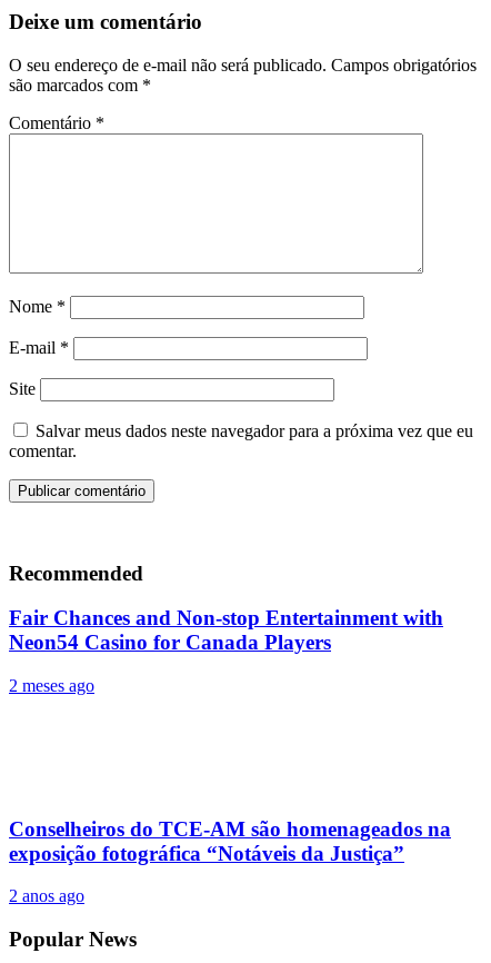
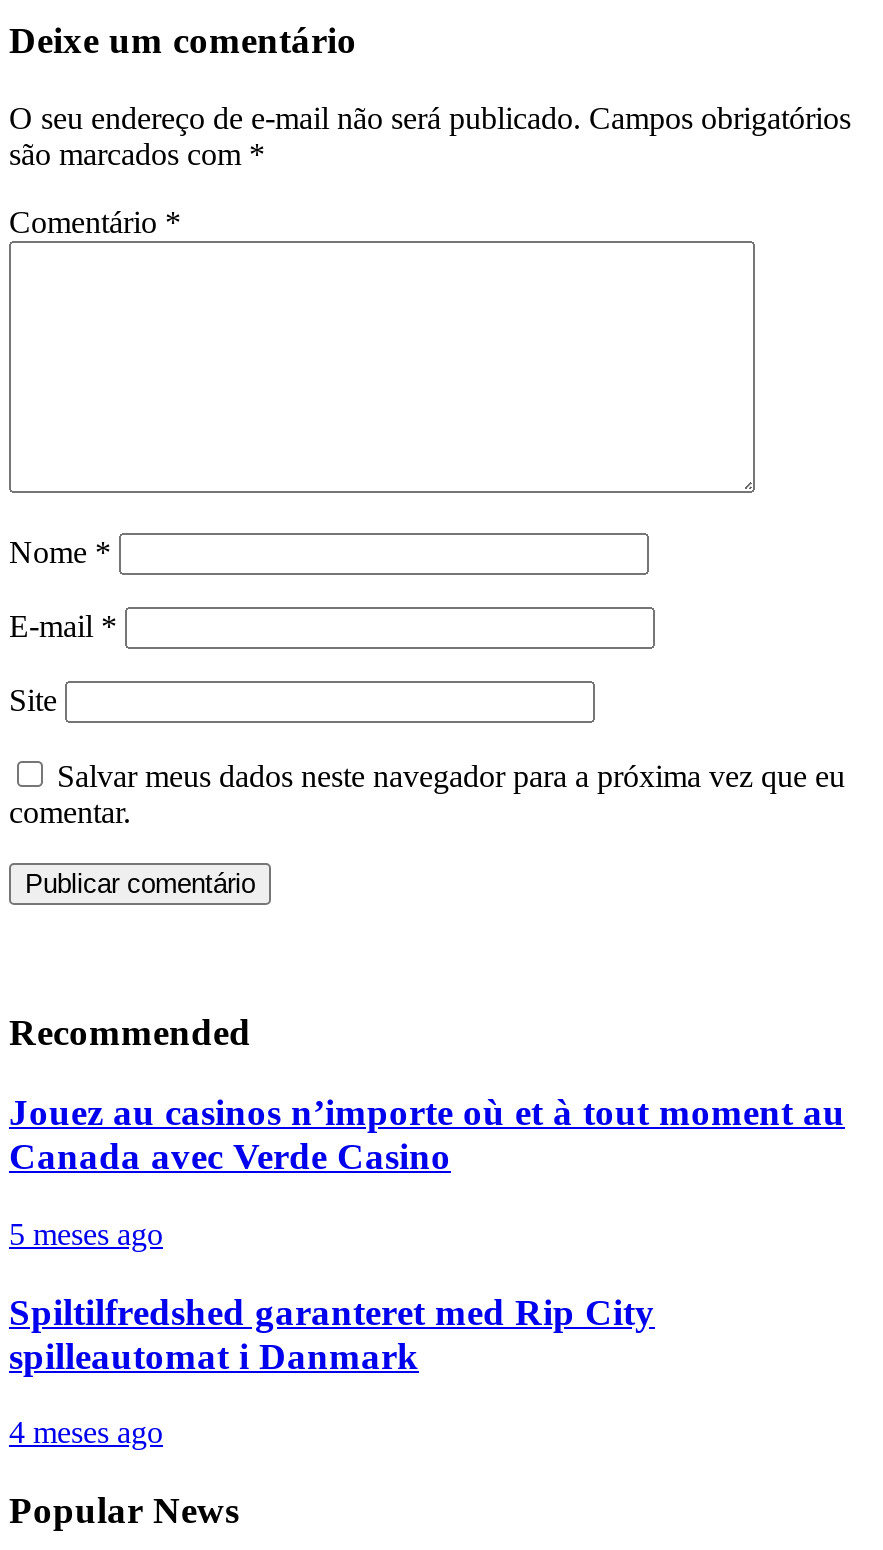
- Fair Chances and Non-stop Entertainment with
- Neon54 Casino for Canada Players
+ Jouez au casinos n’importe où et à tout moment au
+ Canada avec Verde Casino

- 2 meses ago
+ 5 meses ago

- Conselheiros do TCE-AM são homenageados na
- exposição fotográfica “Notáveis da Justiça”
+ Spiltilfredshed garanteret med Rip City
+ spilleautomat i Danmark

- 2 anos ago
+ 4 meses ago
